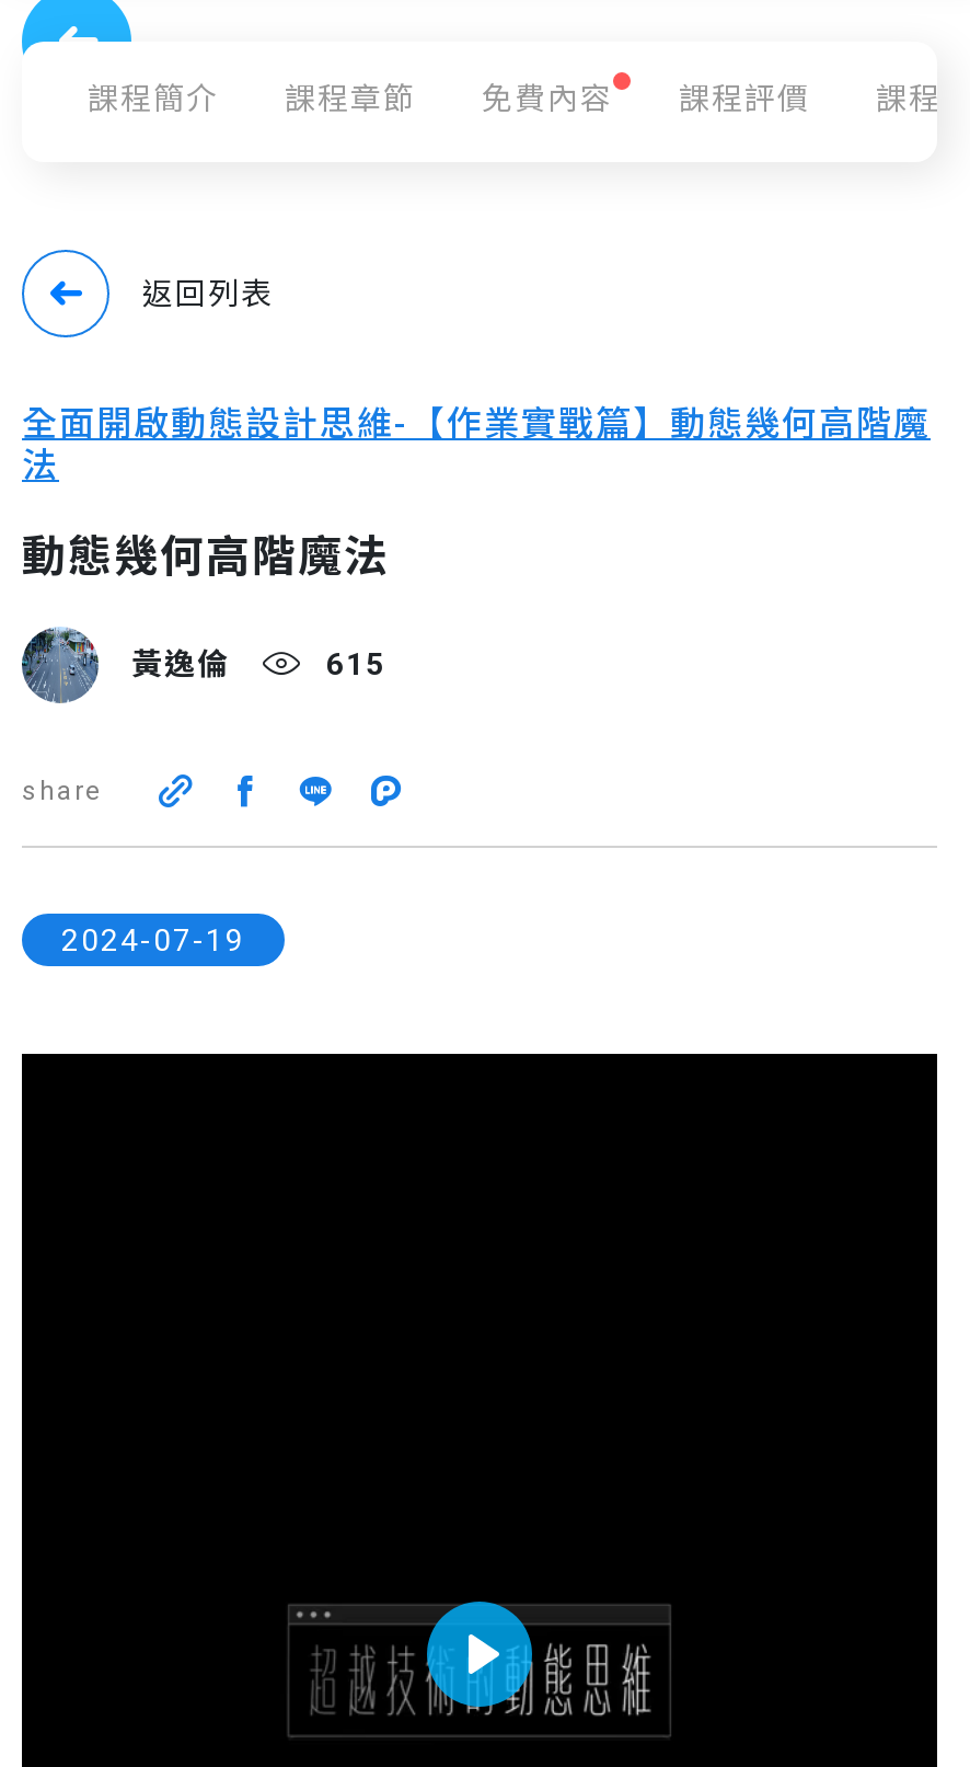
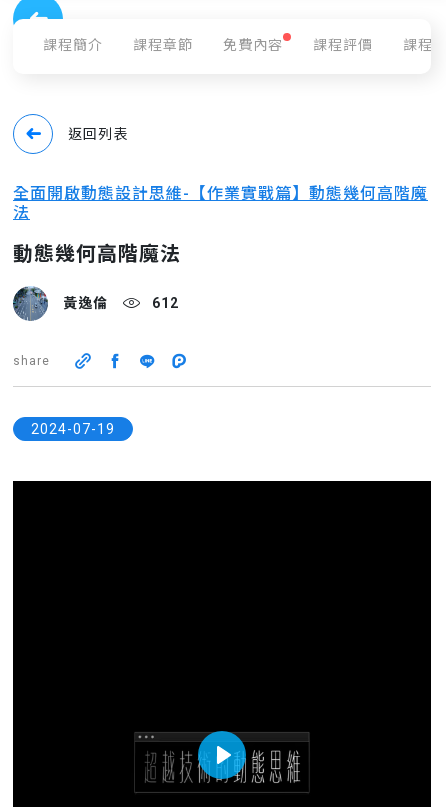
- 615
+ 612
